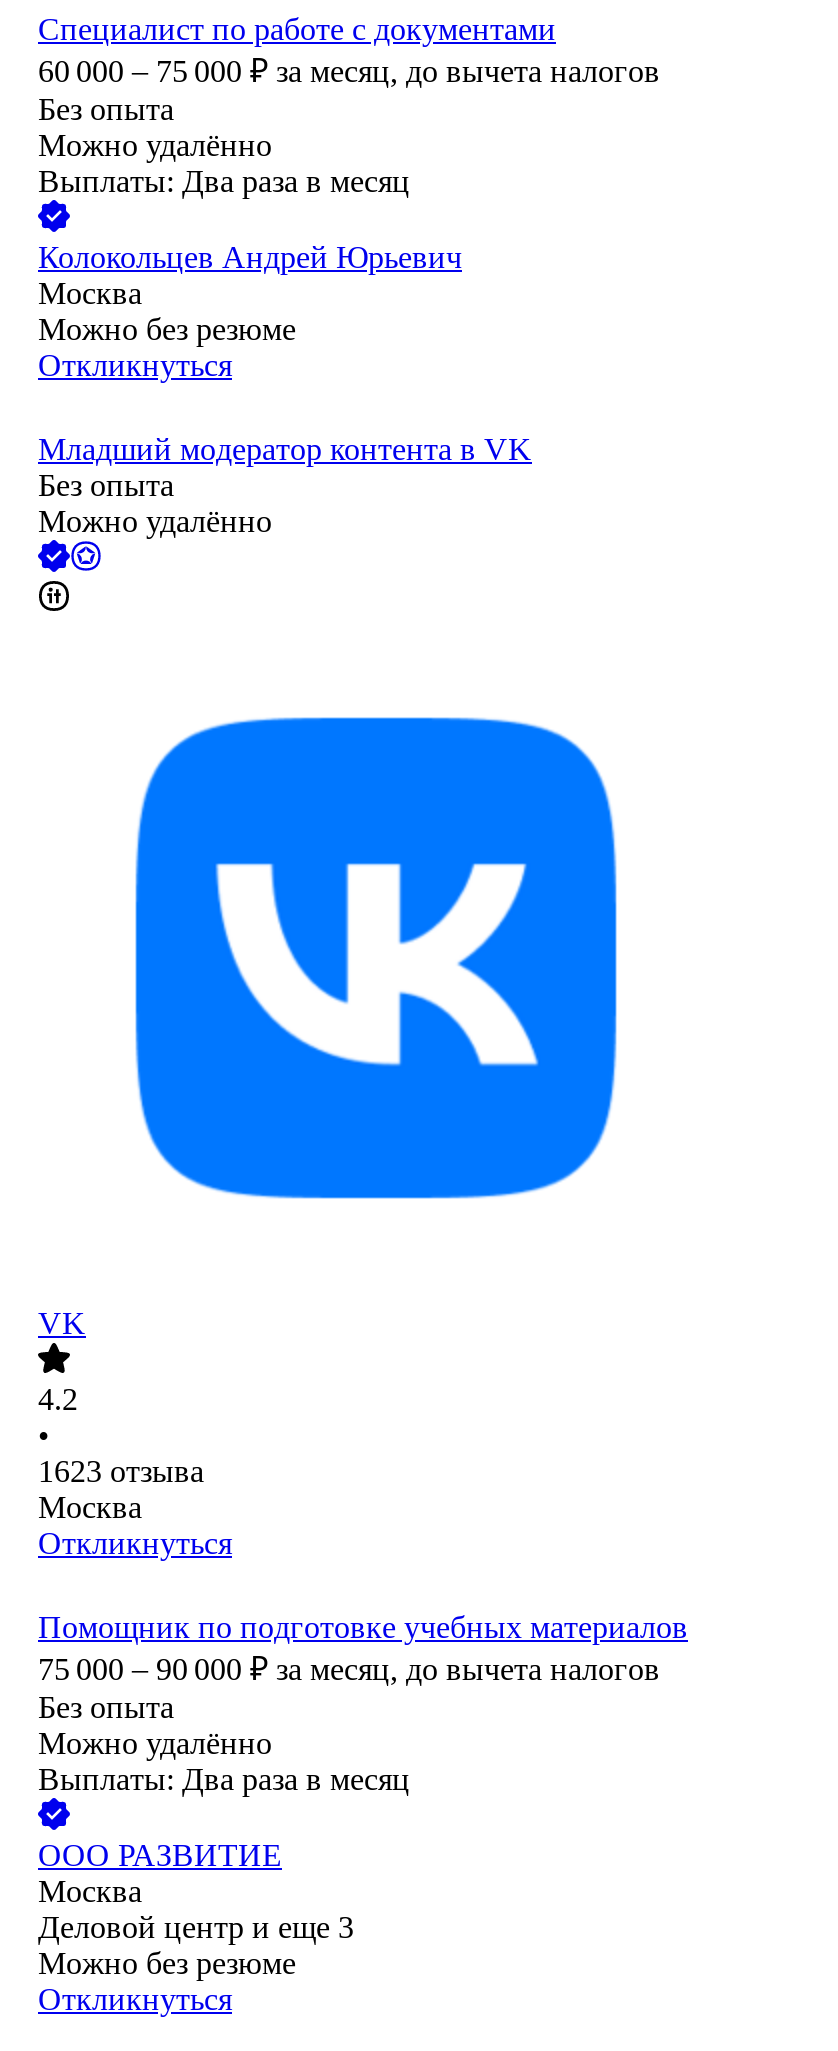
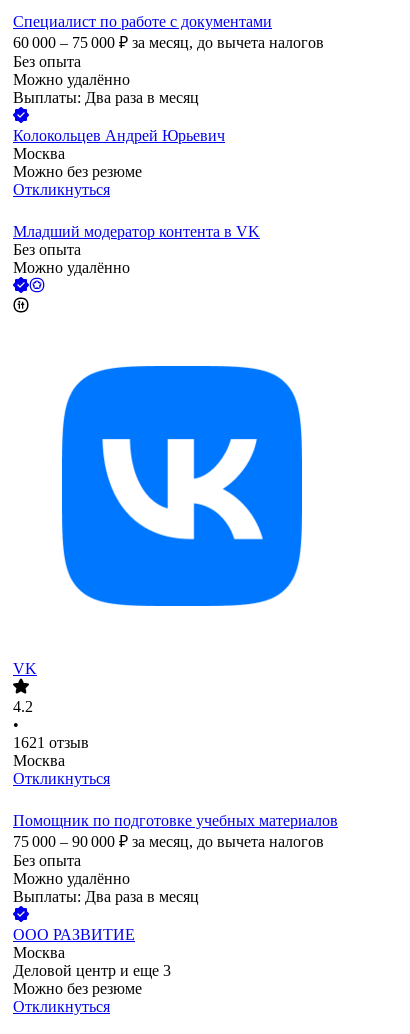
- 1623 отзыва
+ 1621 отзыв
